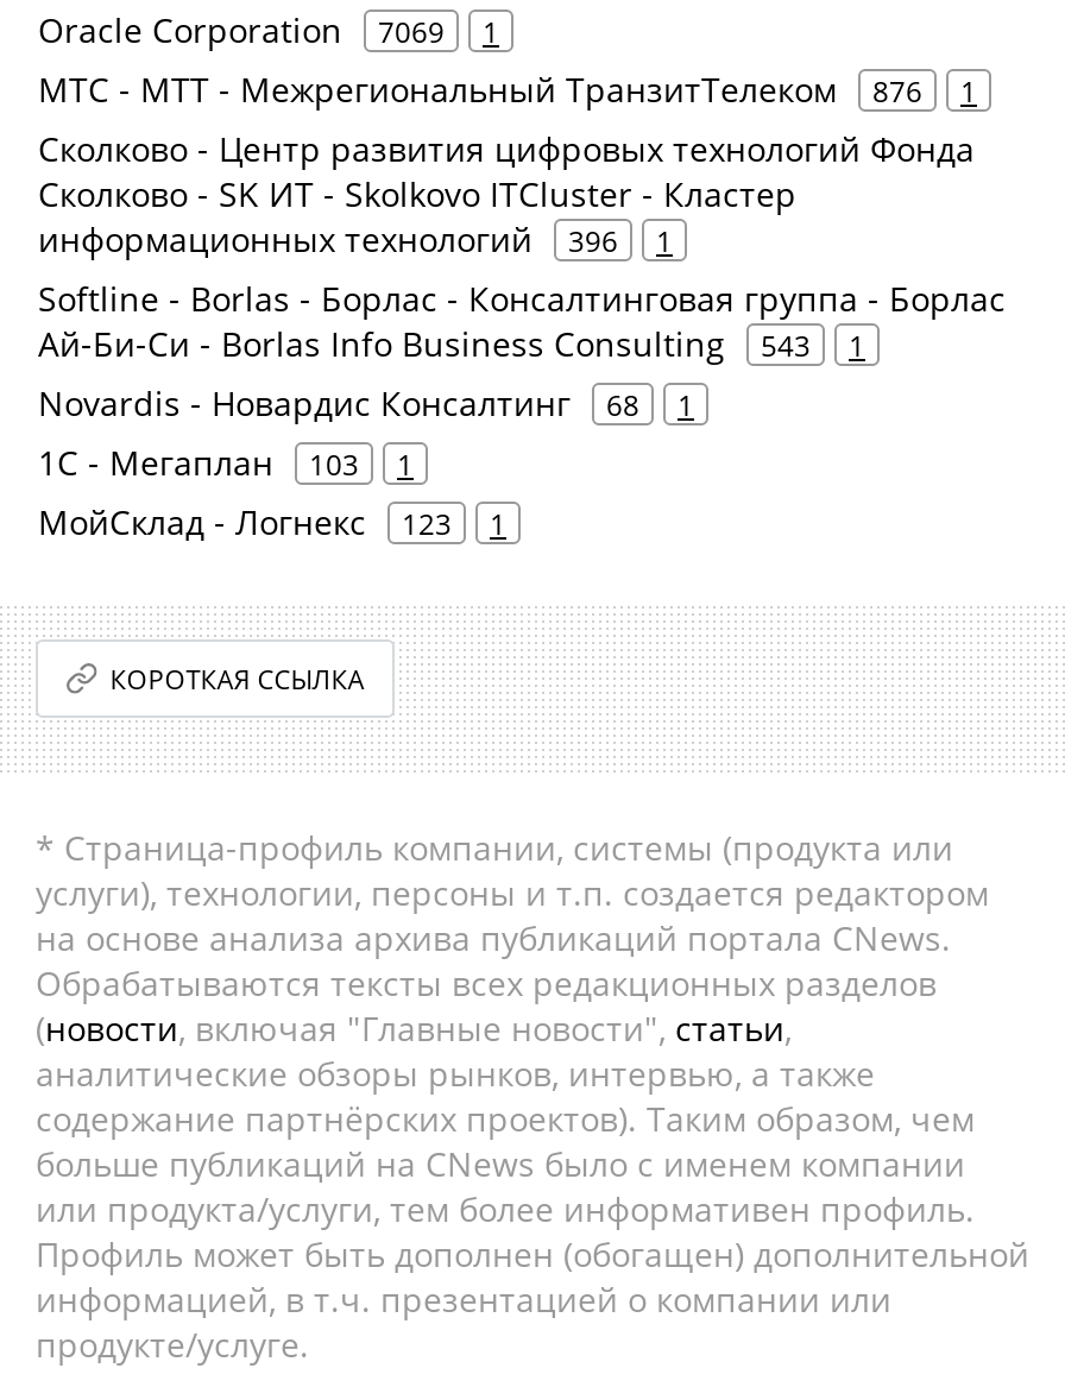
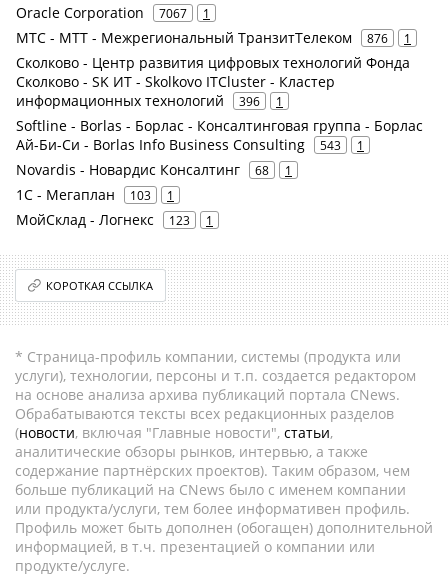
- Oracle Corporation 7069 1
+ Oracle Corporation 7067 1
